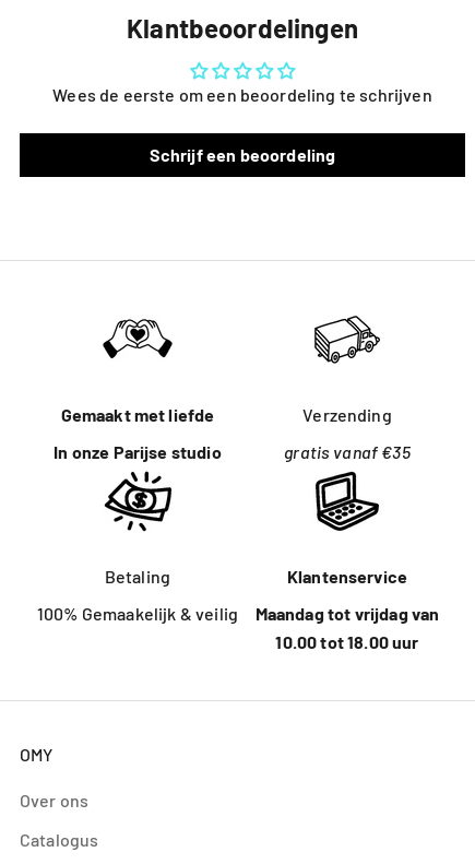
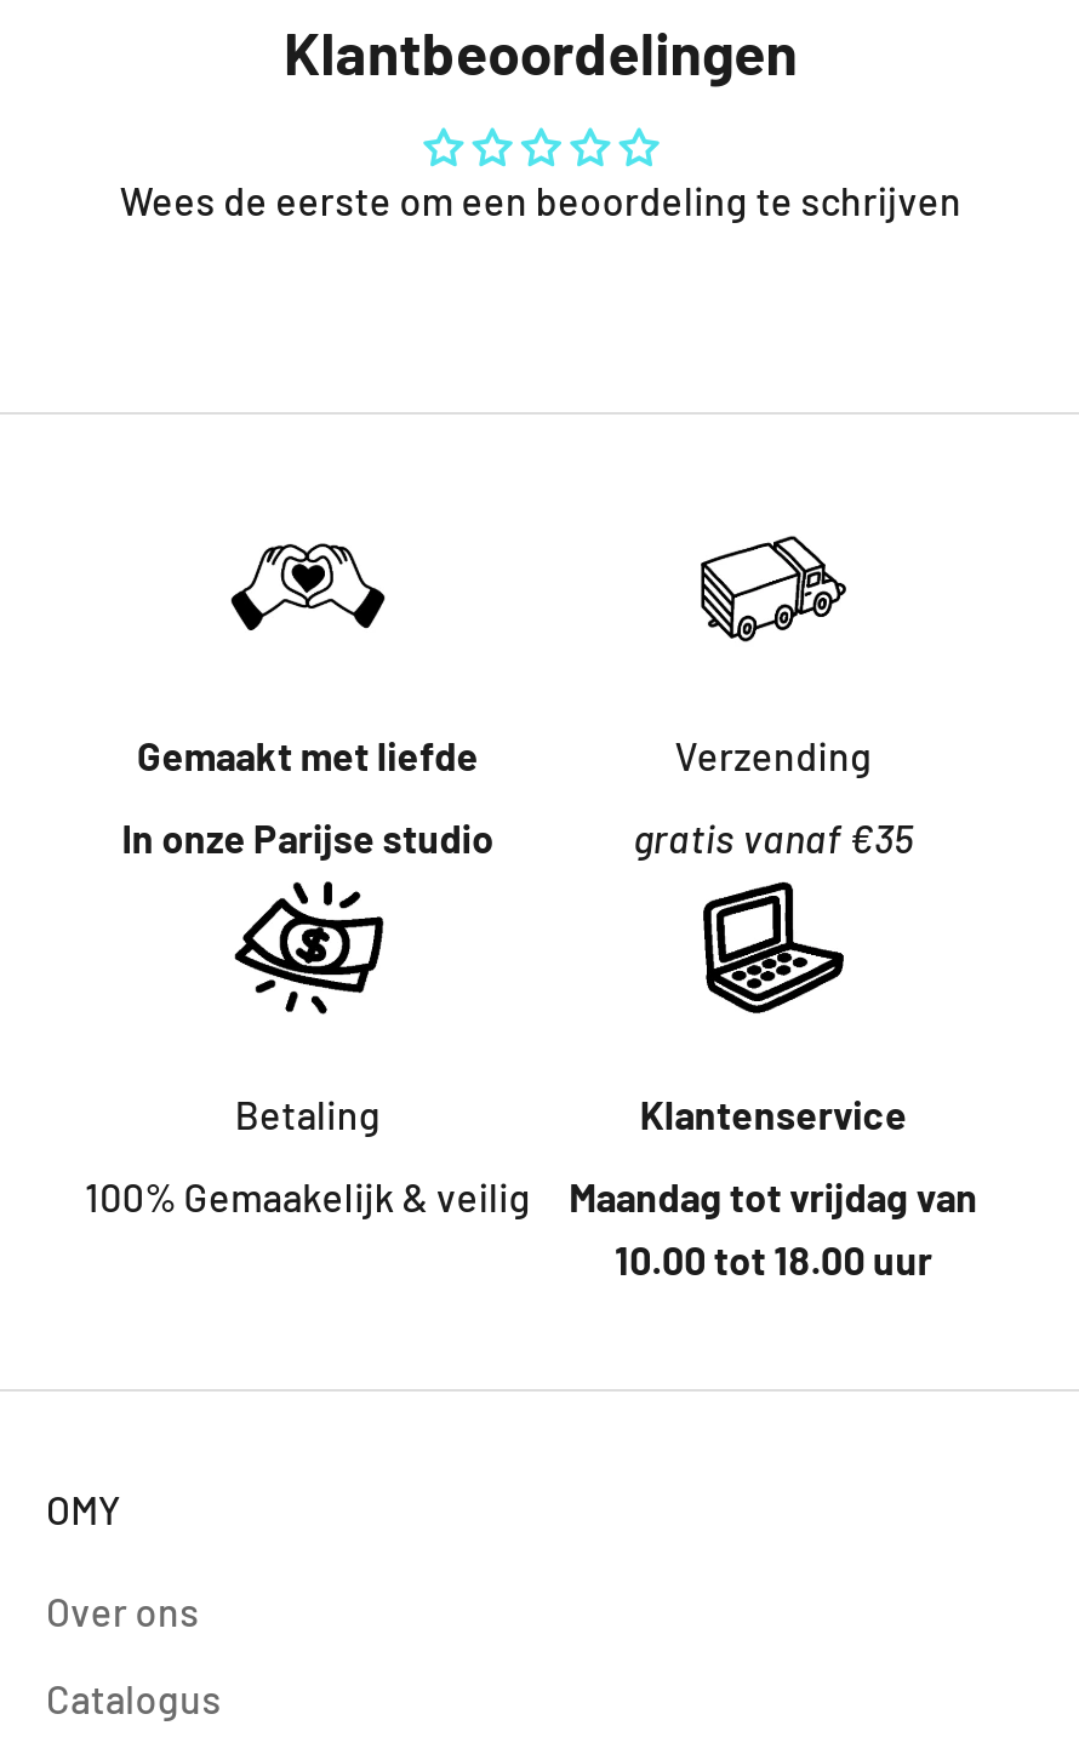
- Schrijf een beoordeling
